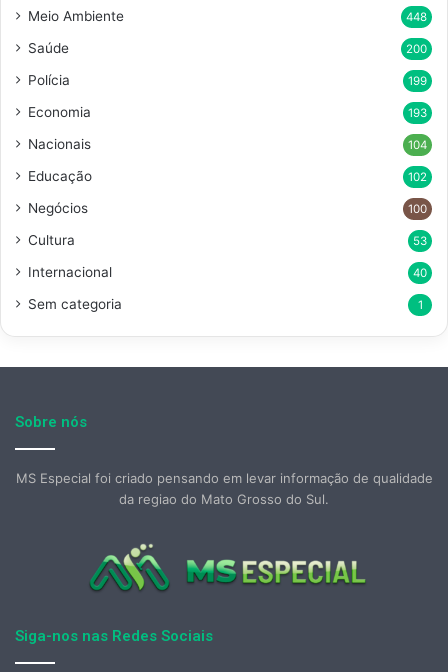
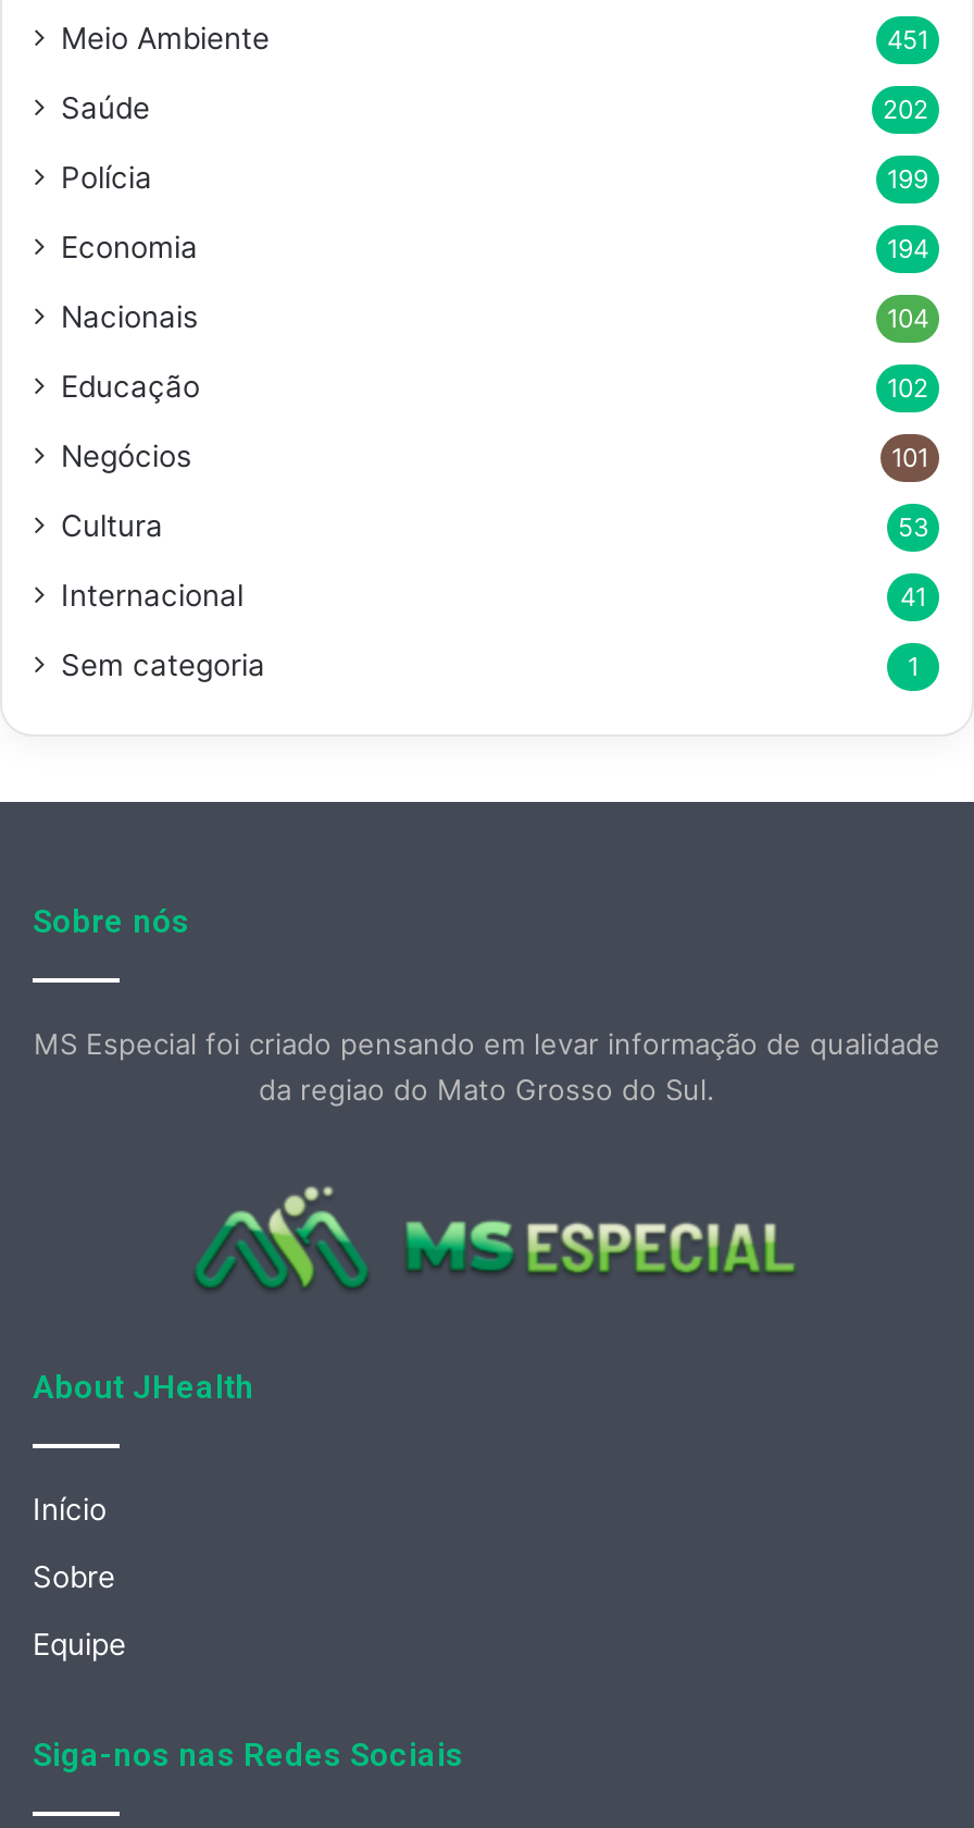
- 448
+ 451

- 200
+ 202

- 193
+ 194

- 100
+ 101

- 40
+ 41

+ About JHealth
+ Início
+ Sobre
+ Equipe
